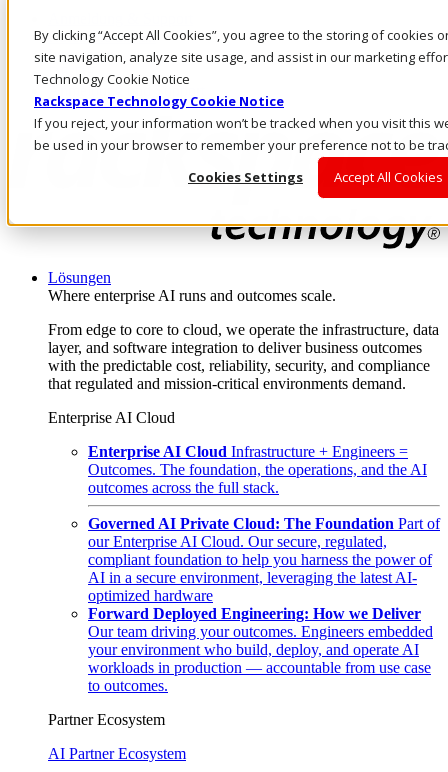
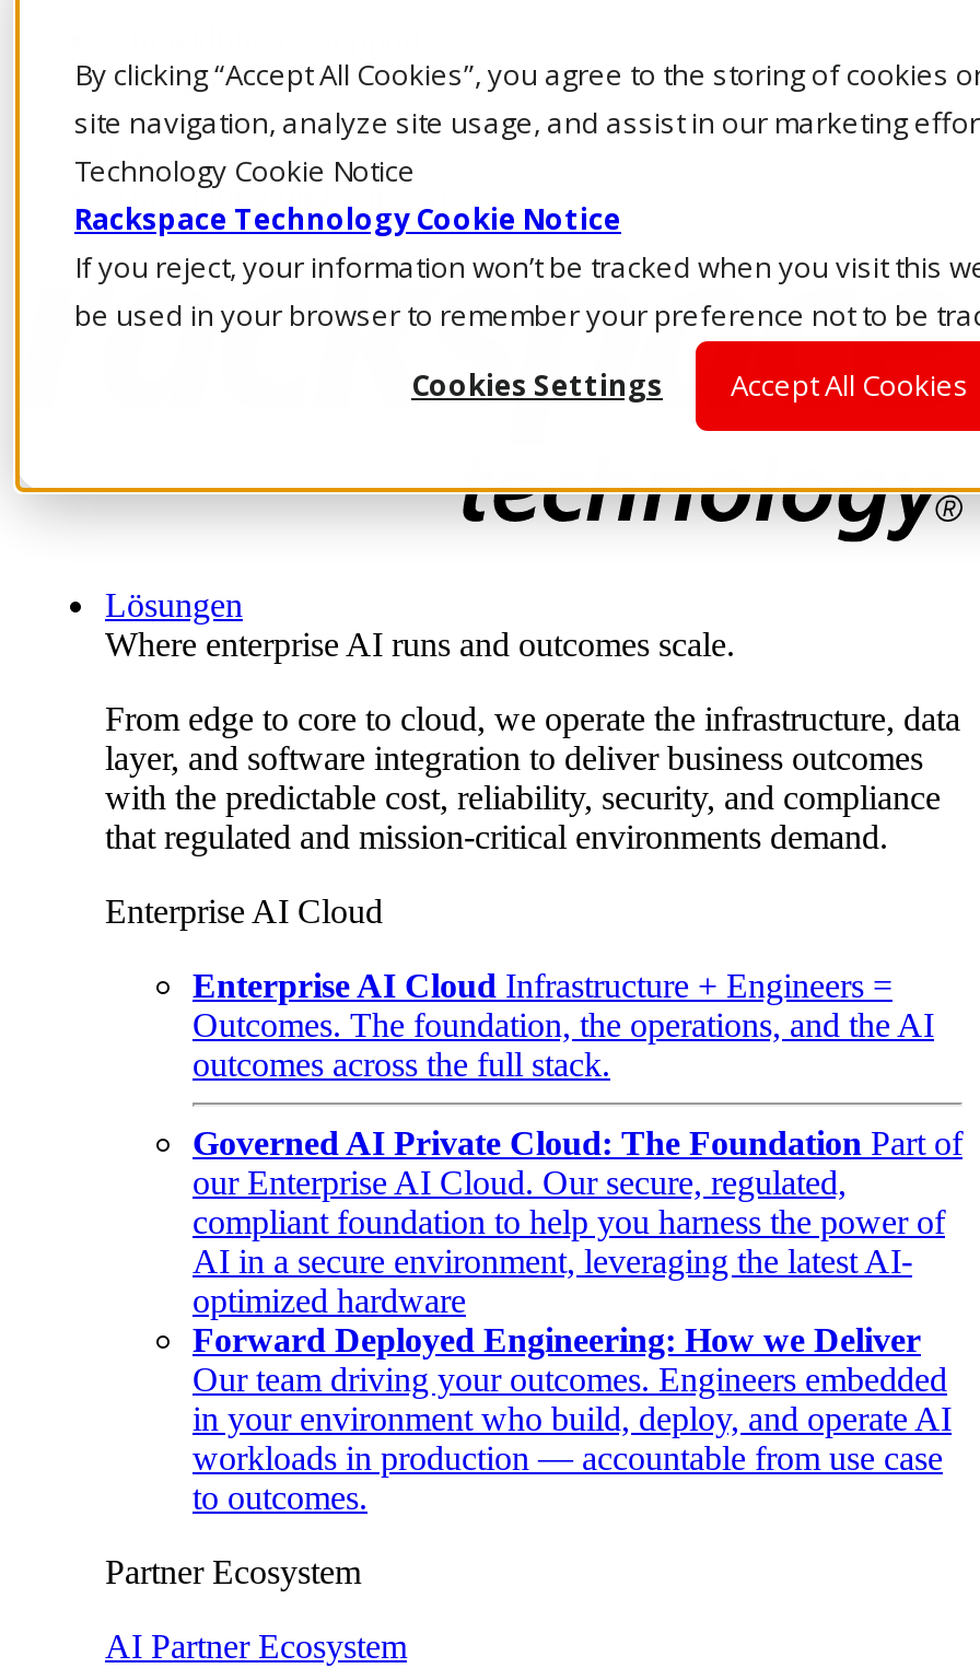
- your environment who build, deploy, and operate AI
+ in your environment who build, deploy, and operate AI
